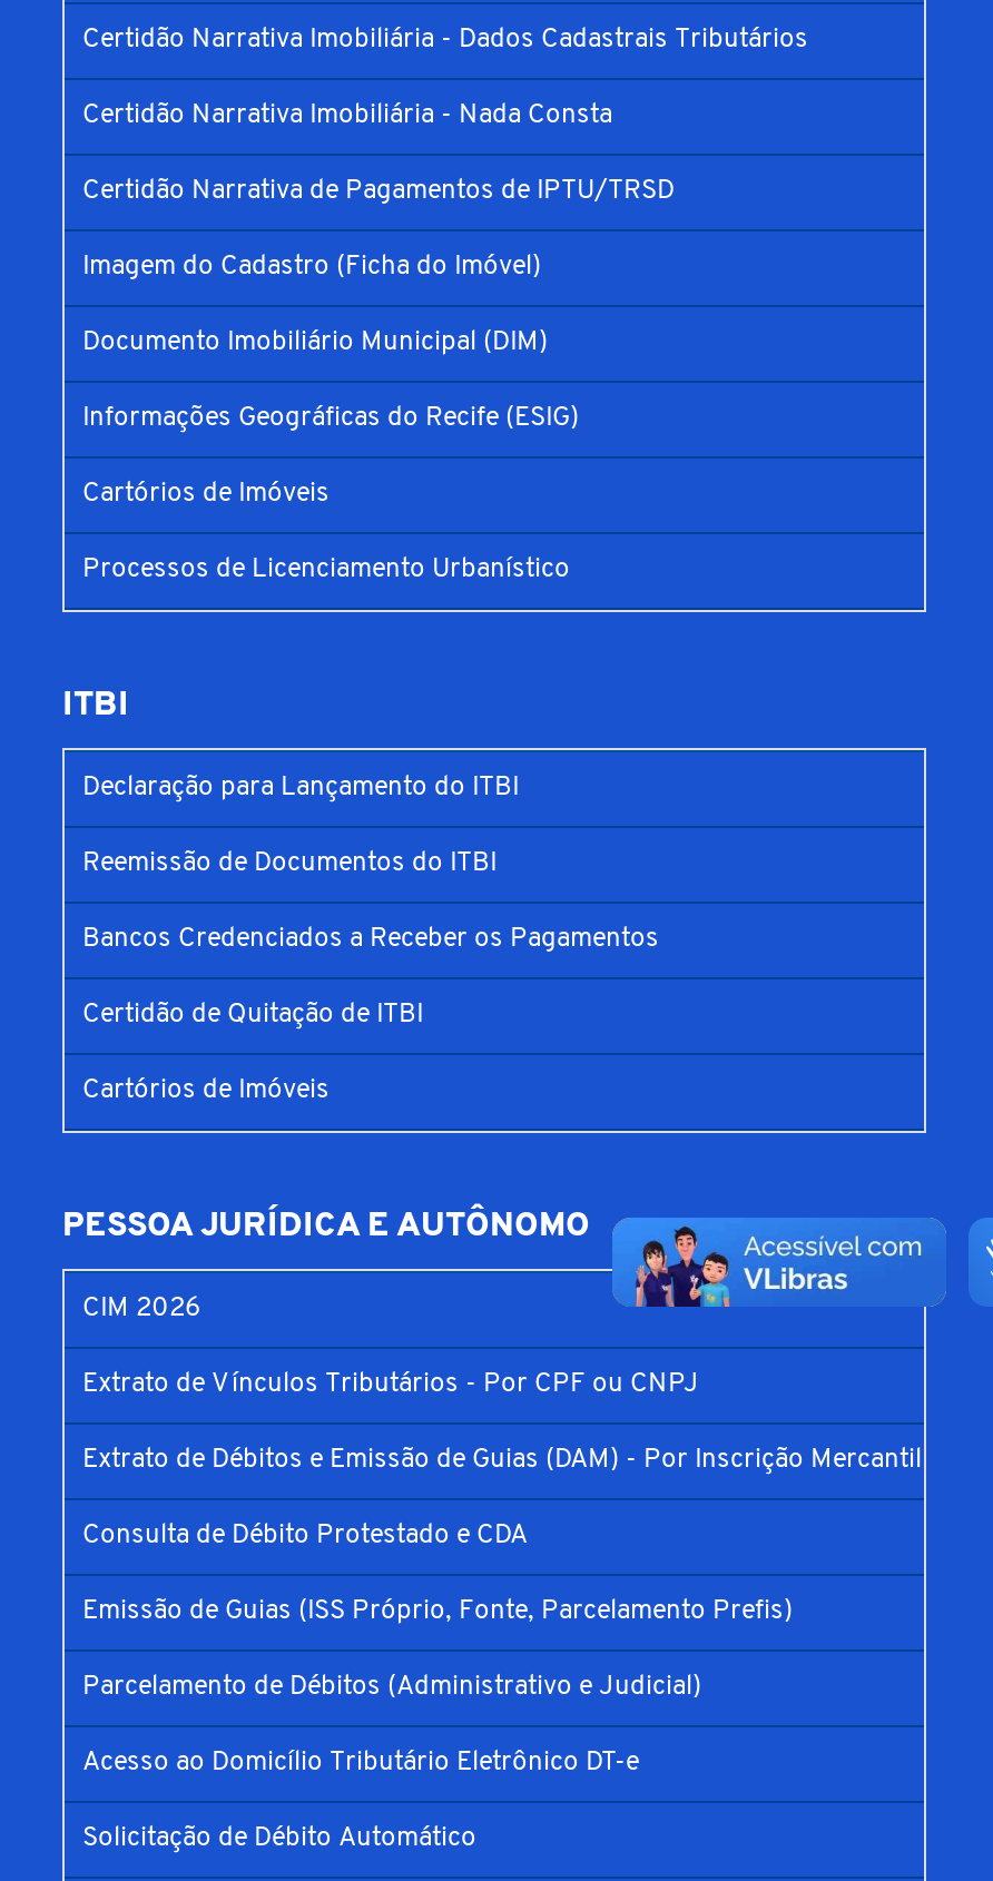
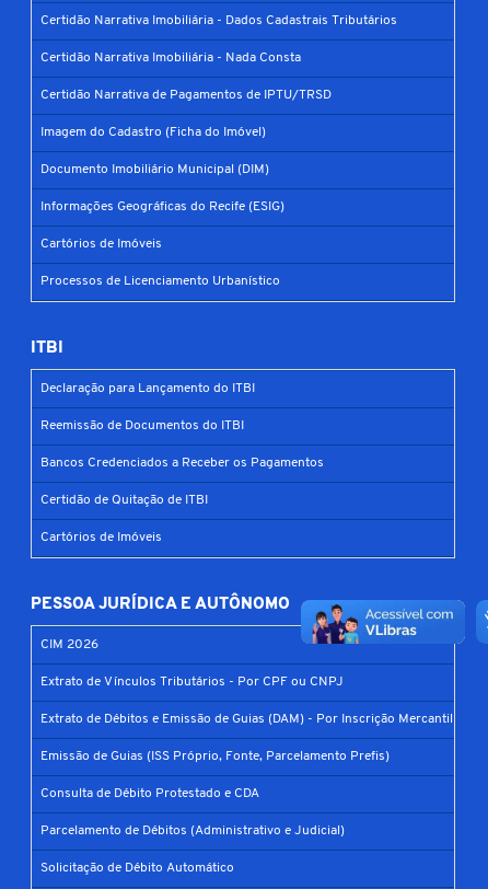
moved down: Consulta de Débito Protestado e CDA

- Acesso ao Domicílio Tributário Eletrônico DT-e
